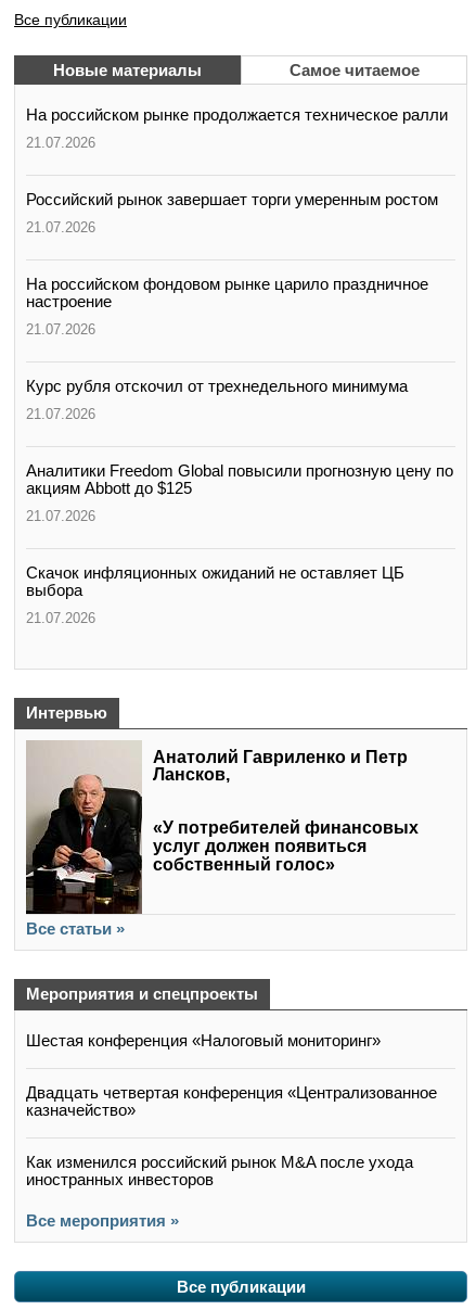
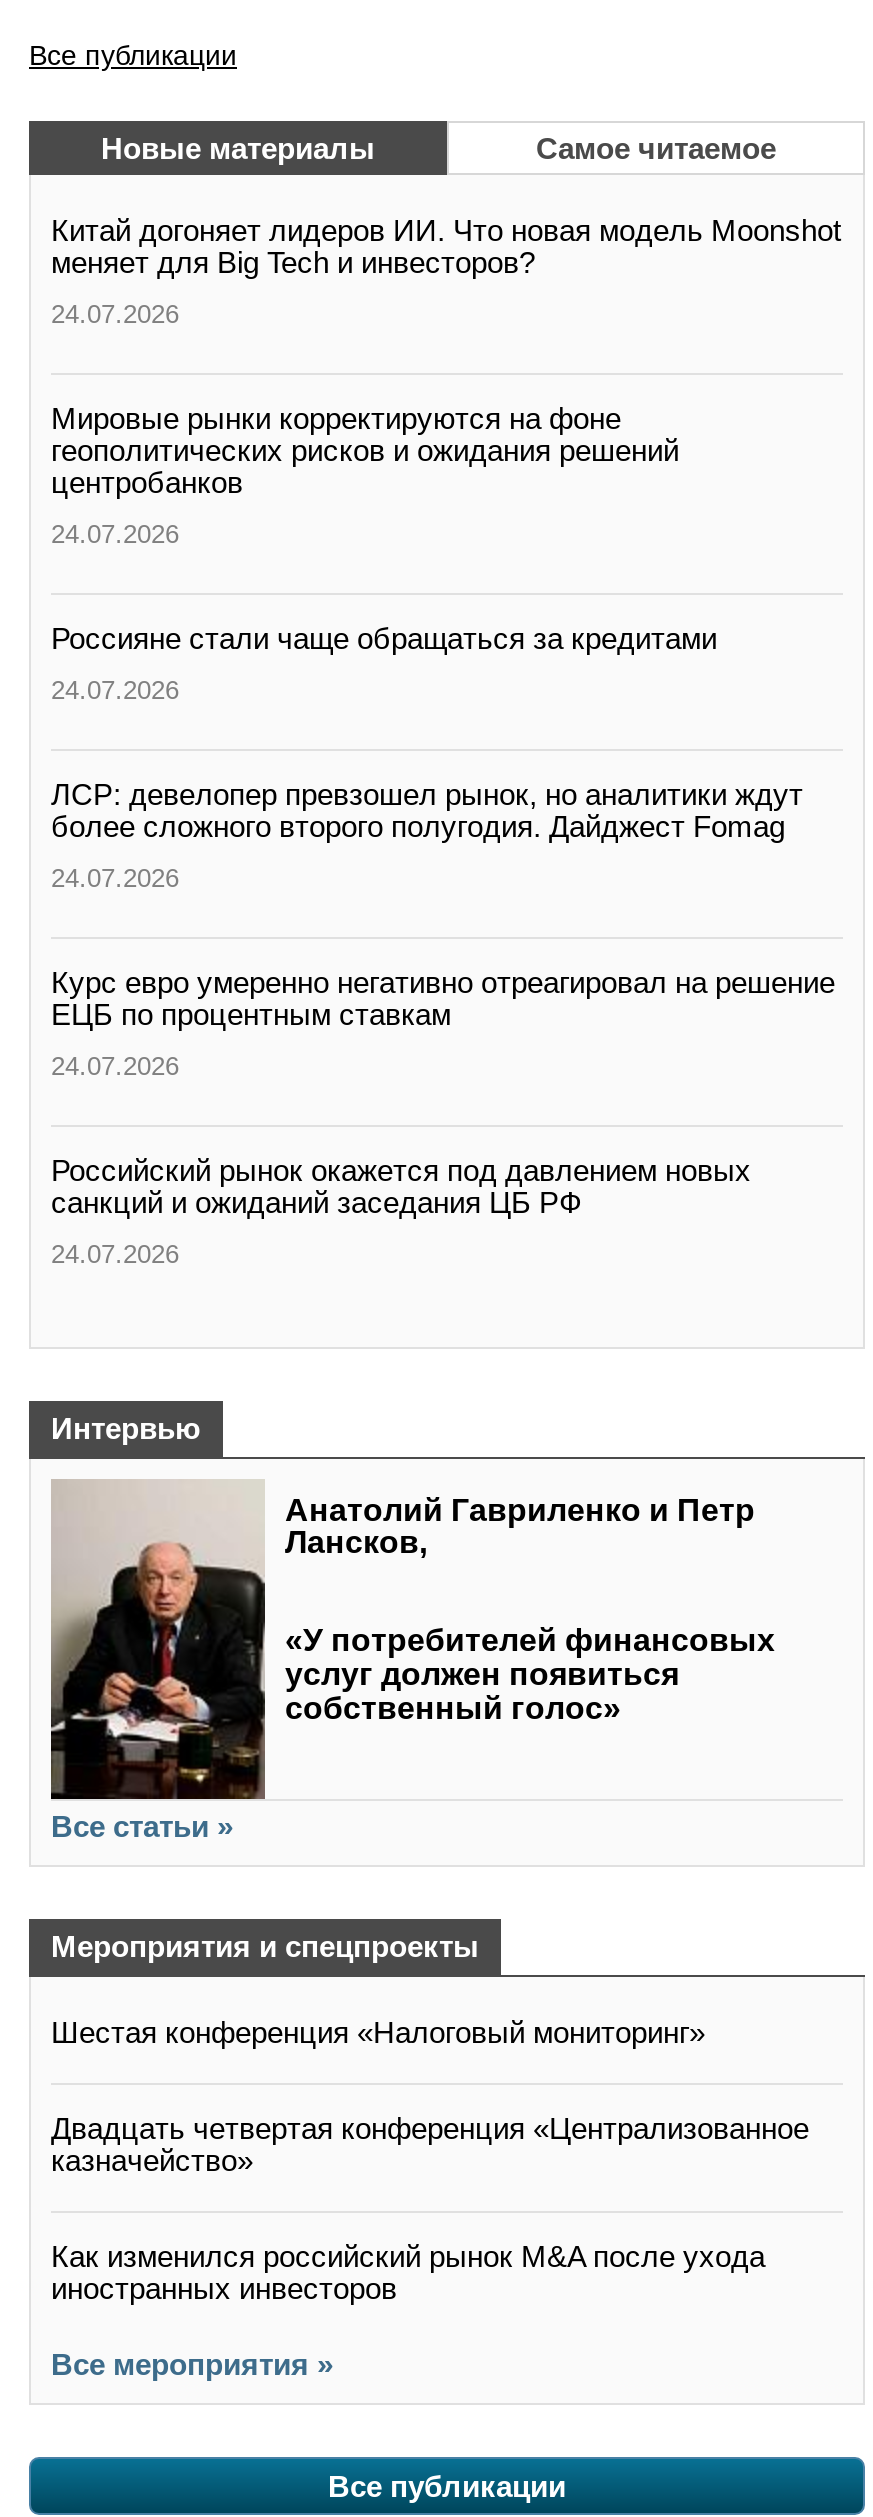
- На российском рынке продолжается техническое ралли
+ Китай догоняет лидеров ИИ. Что новая модель Moonshot
+ меняет для Big Tech и инвесторов?

- 21.07.2026
+ 24.07.2026

- Российский рынок завершает торги умеренным ростом
+ Мировые рынки корректируются на фоне
+ геополитических рисков и ожидания решений
+ центробанков

- 21.07.2026
+ 24.07.2026

- На российском фондовом рынке царило праздничное
- настроение
+ Россияне стали чаще обращаться за кредитами

- 21.07.2026
+ 24.07.2026

- Курс рубля отскочил от трехнедельного минимума
+ ЛСР: девелопер превзошел рынок, но аналитики ждут
+ более сложного второго полугодия. Дайджест Fomag

- 21.07.2026
+ 24.07.2026

- Аналитики Freedom Global повысили прогнозную цену по
- акциям Abbott до $125
+ Курс евро умеренно негативно отреагировал на решение
+ ЕЦБ по процентным ставкам

- 21.07.2026
+ 24.07.2026

- Скачок инфляционных ожиданий не оставляет ЦБ
- выбора
+ Российский рынок окажется под давлением новых
+ санкций и ожиданий заседания ЦБ РФ

- 21.07.2026
+ 24.07.2026
